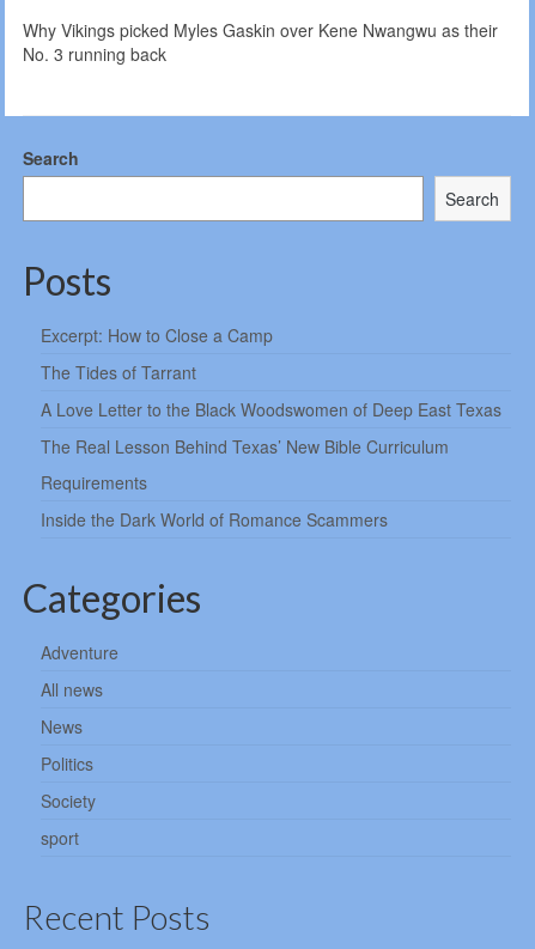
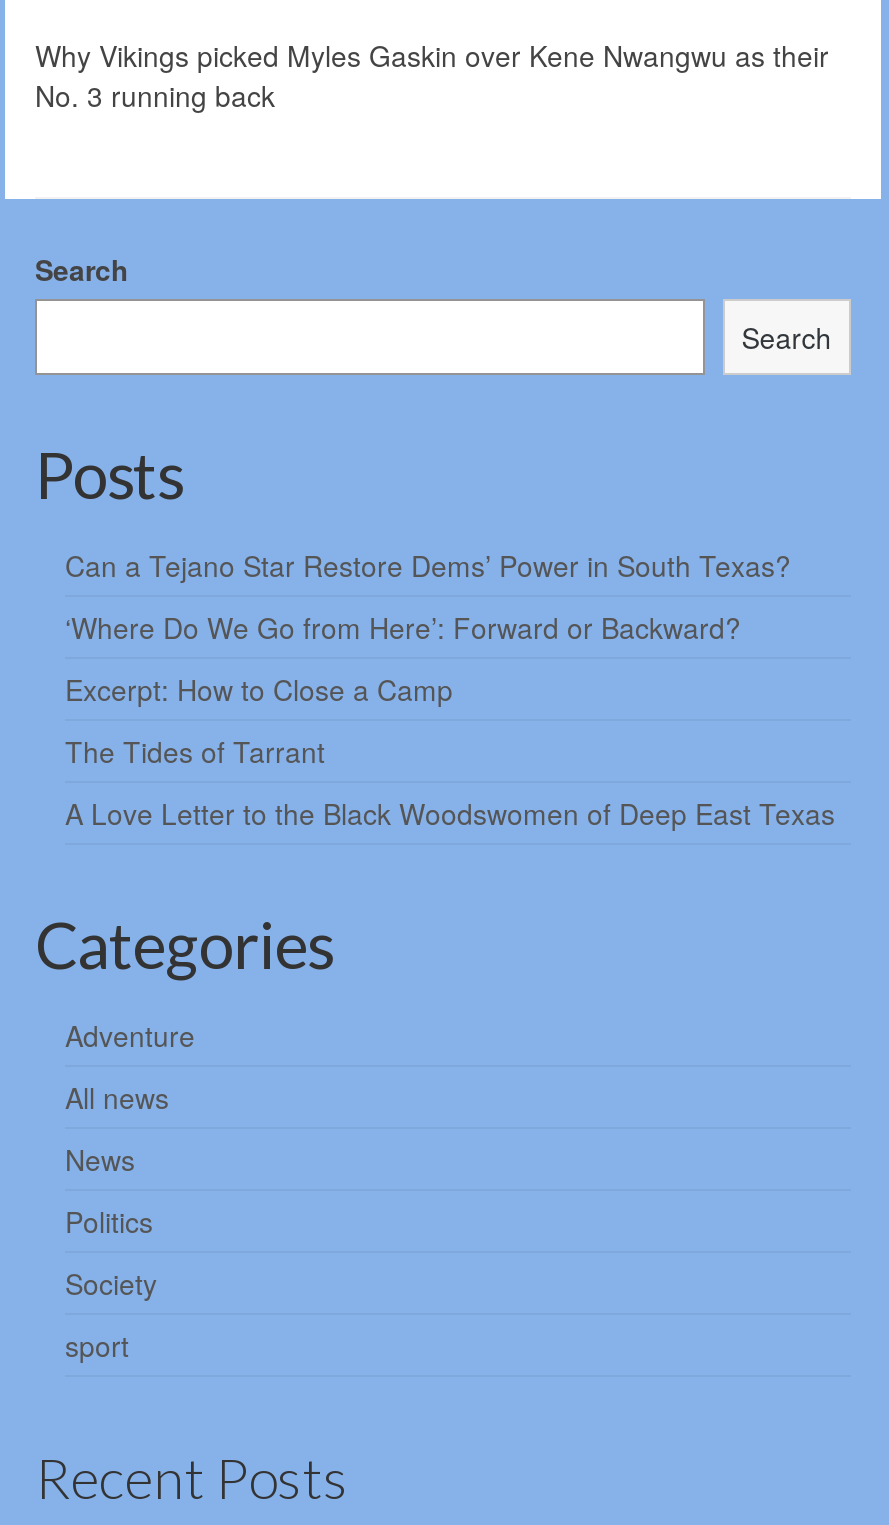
+ Can a Tejano Star Restore Dems’ Power in South Texas?
+ ‘Where Do We Go from Here’: Forward or Backward?

moved down: Excerpt: How to Close a Camp | The Tides of Tarrant | A Love Letter to the Black Woodswomen of Deep East Texas

- The Real Lesson Behind Texas’ New Bible Curriculum
- Requirements
- Inside the Dark World of Romance Scammers
